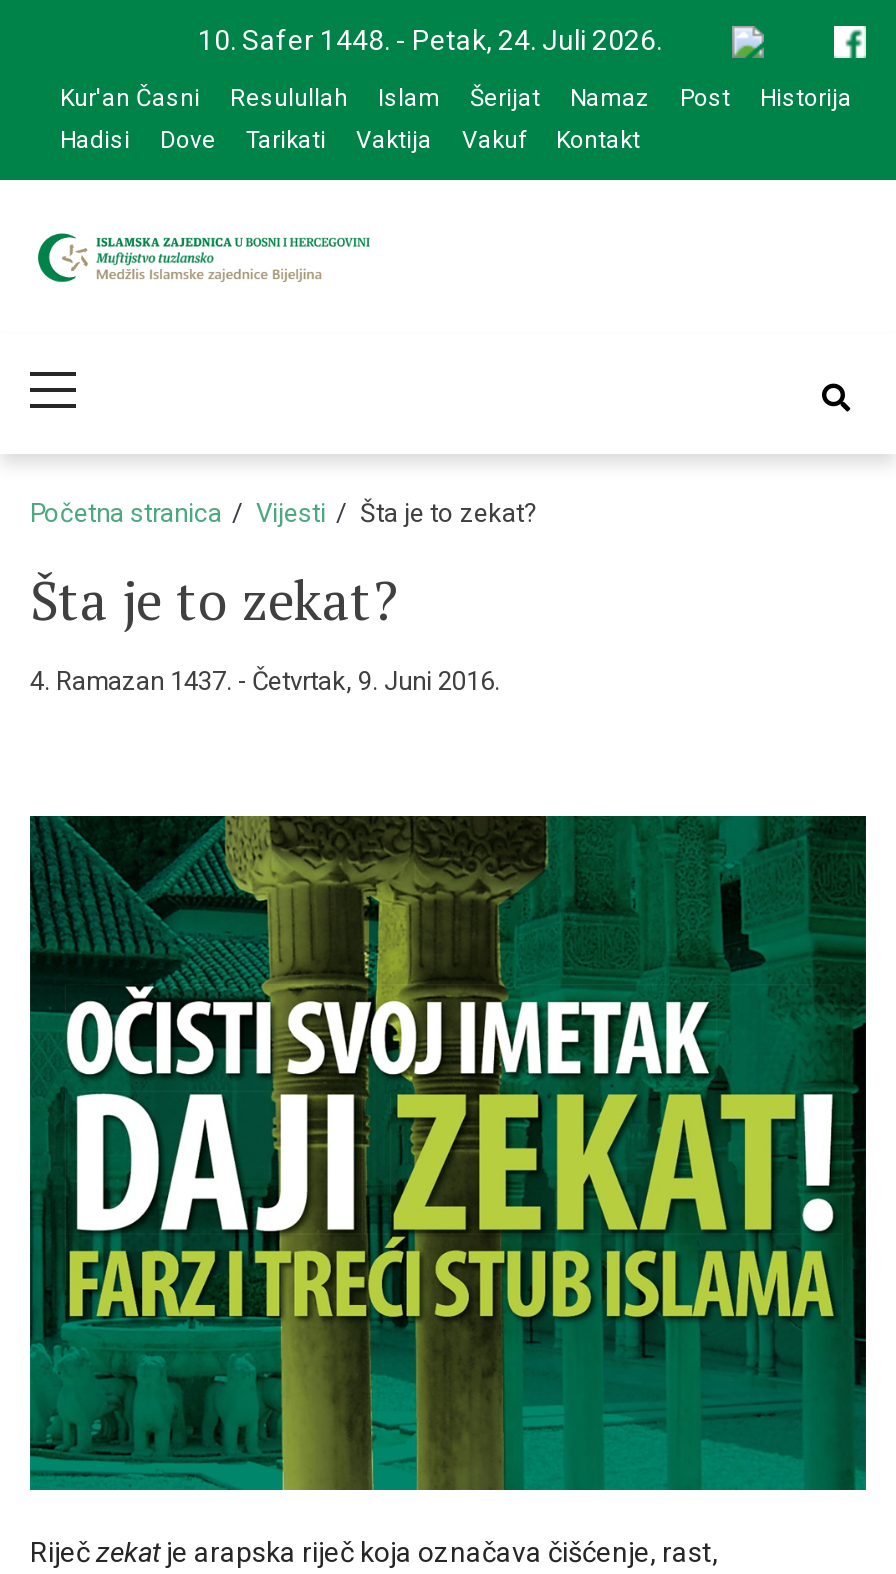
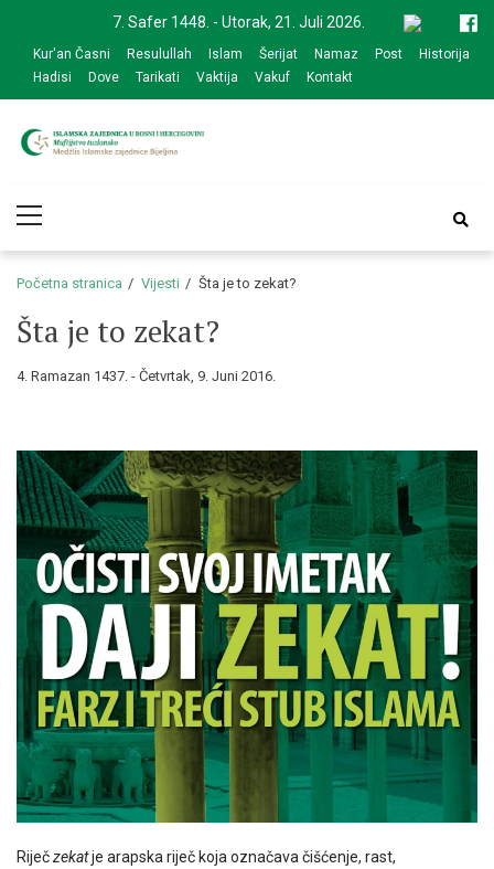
- 10. Safer 1448. - Petak, 24. Juli 2026.
+ 7. Safer 1448. - Utorak, 21. Juli 2026.
